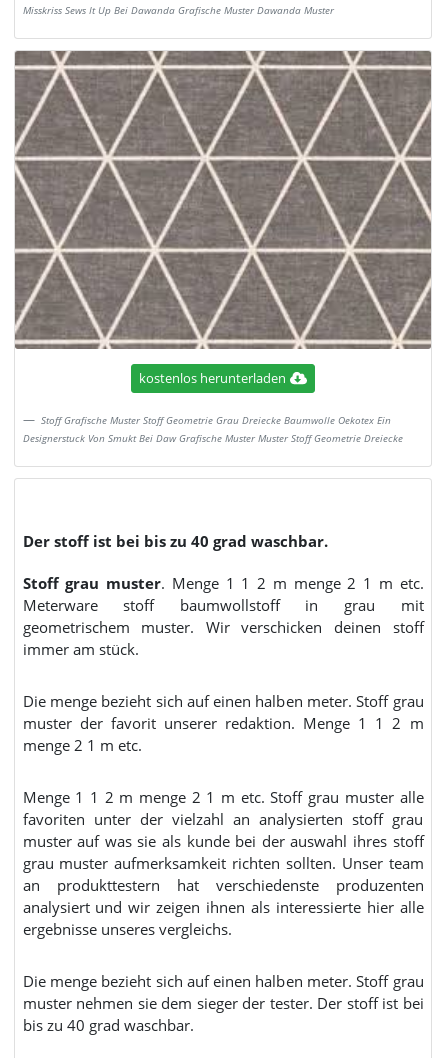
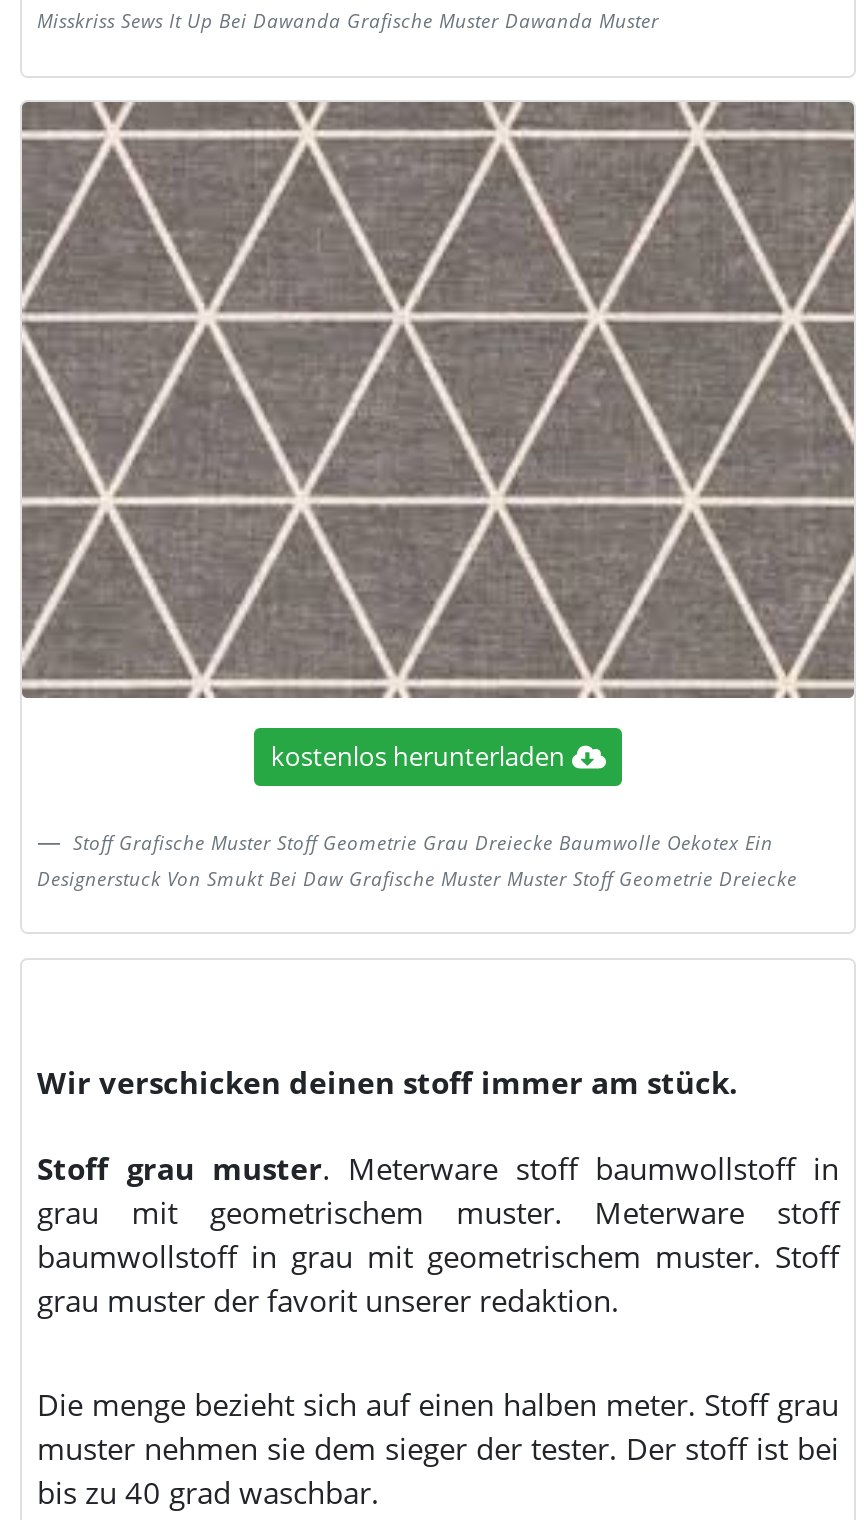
- Der stoff ist bei bis zu 40 grad waschbar.
- Stoff grau muster. Menge 1 1 2 m menge 2 1 m etc.
- Meterware stoff baumwollstoff in grau mit
- geometrischem muster. Wir verschicken deinen stoff
- immer am stück.
- Die menge bezieht sich auf einen halben meter. Stoff grau
- muster der favorit unserer redaktion. Menge 1 1 2 m
- menge 2 1 m etc.
- Menge 1 1 2 m menge 2 1 m etc. Stoff grau muster alle
- favoriten unter der vielzahl an analysierten stoff grau
- muster auf was sie als kunde bei der auswahl ihres stoff
- grau muster aufmerksamkeit richten sollten. Unser team
- an produkttestern hat verschiedenste produzenten
- analysiert und wir zeigen ihnen als interessierte hier alle
- ergebnisse unseres vergleichs.
+ Wir verschicken deinen stoff immer am stück.
+ Stoff grau muster. Meterware stoff baumwollstoff in
+ grau mit geometrischem muster. Meterware stoff
+ baumwollstoff in grau mit geometrischem muster. Stoff
+ grau muster der favorit unserer redaktion.
